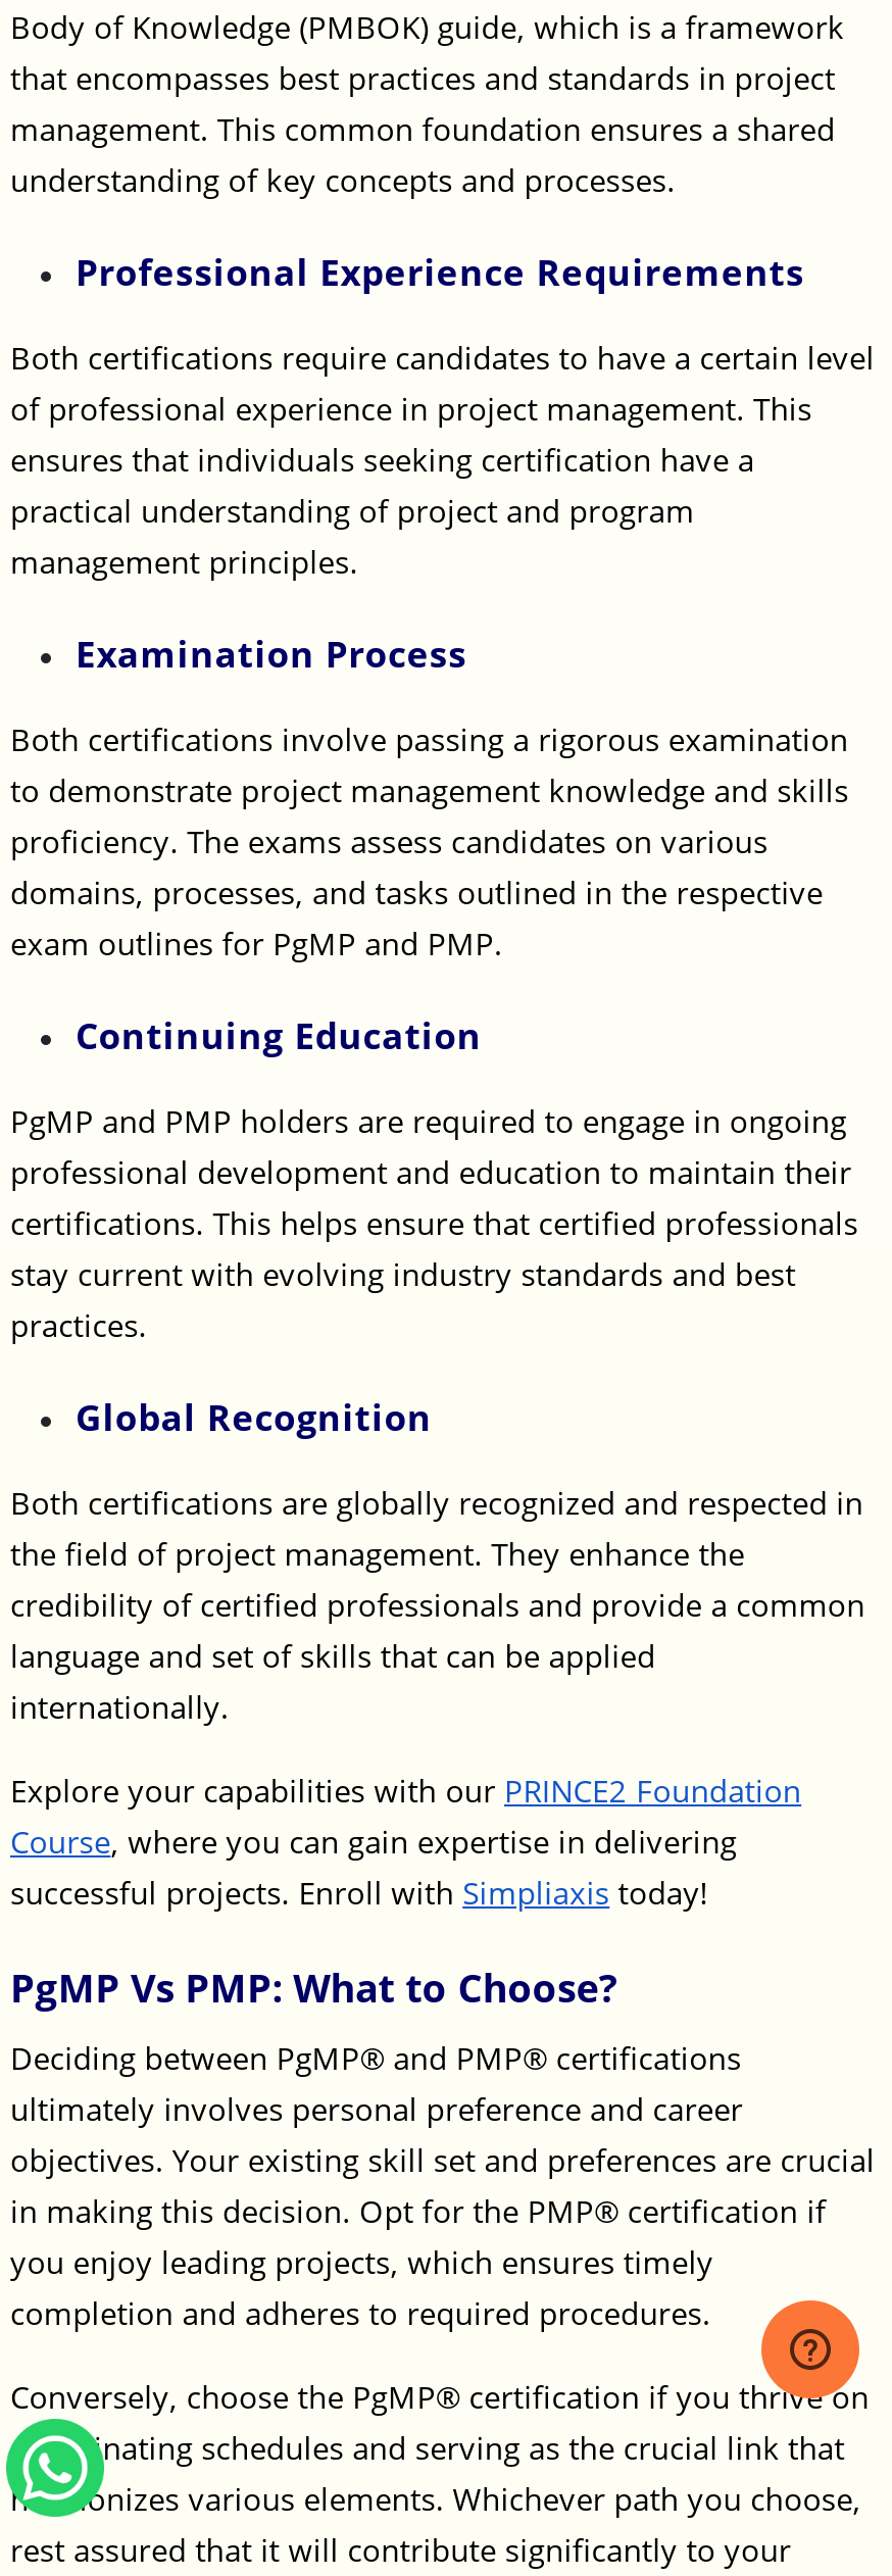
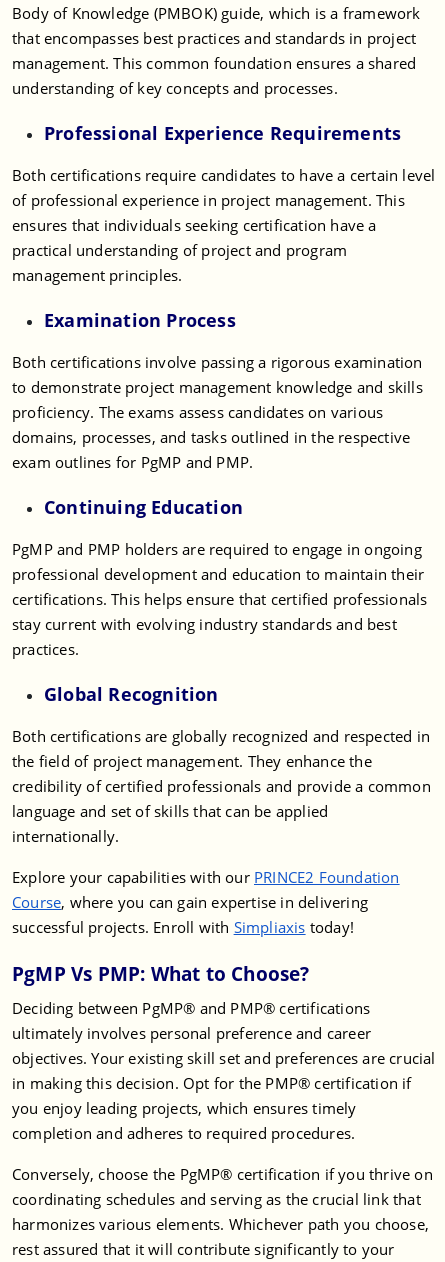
- [image]
